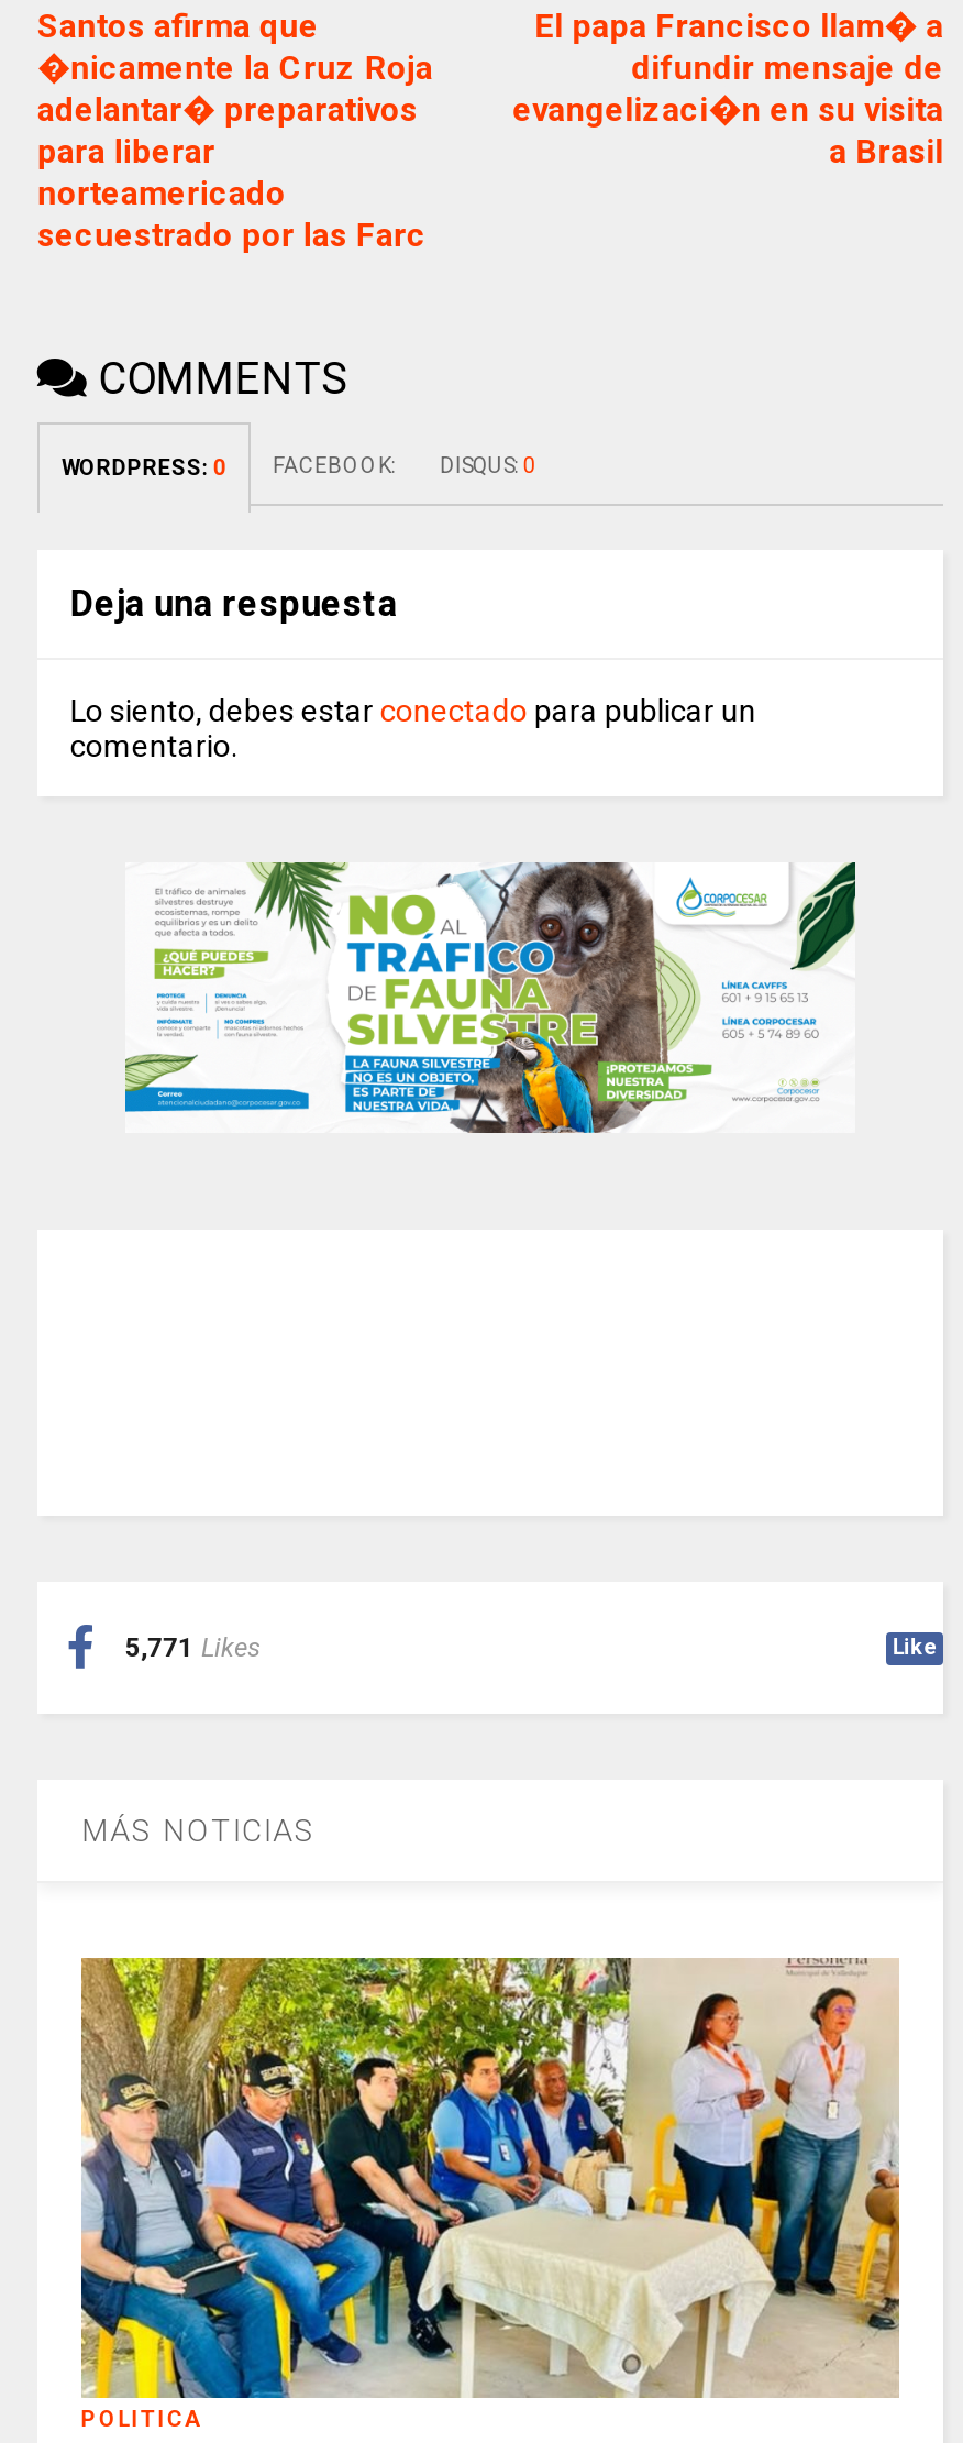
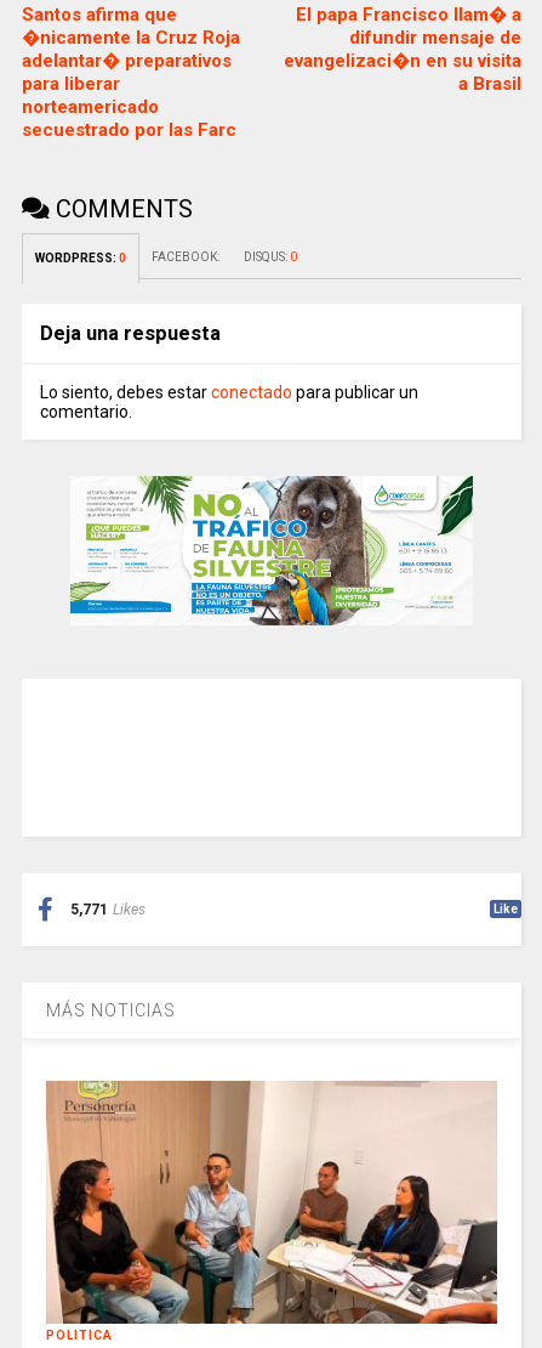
- [image]
+ [image]
